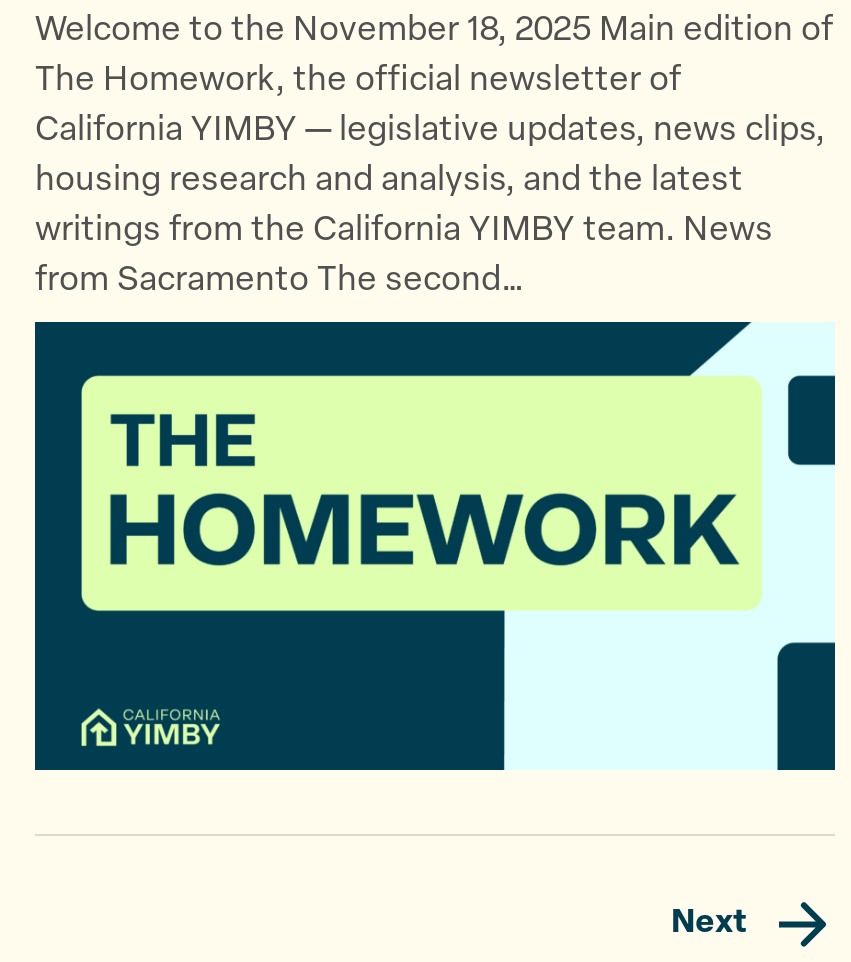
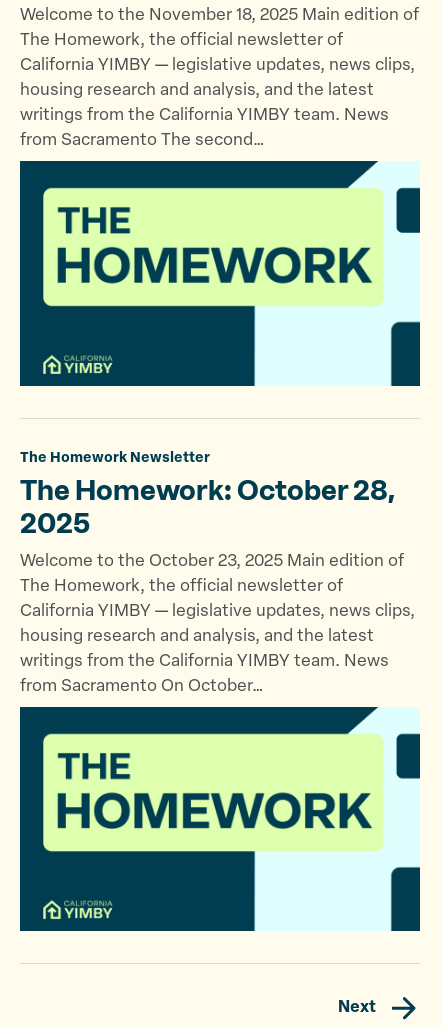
+ The Homework Newsletter
+ The Homework: October 28,
+ 2025
+ Welcome to the October 23, 2025 Main edition of
+ The Homework, the official newsletter of
+ California YIMBY — legislative updates, news clips,
+ housing research and analysis, and the latest
+ writings from the California YIMBY team. News
+ from Sacramento On October…
